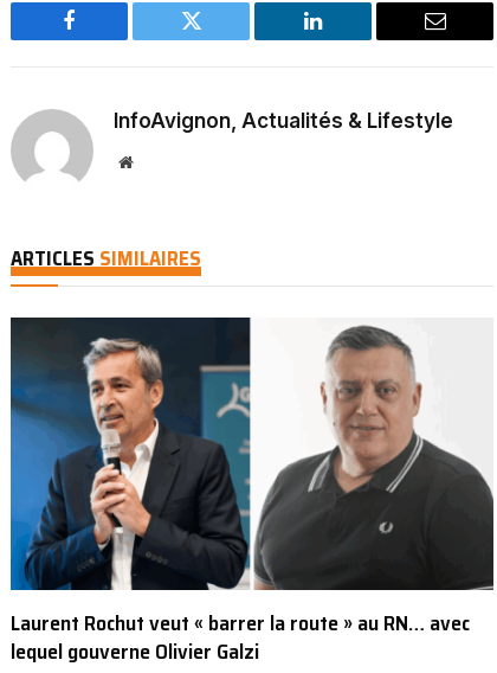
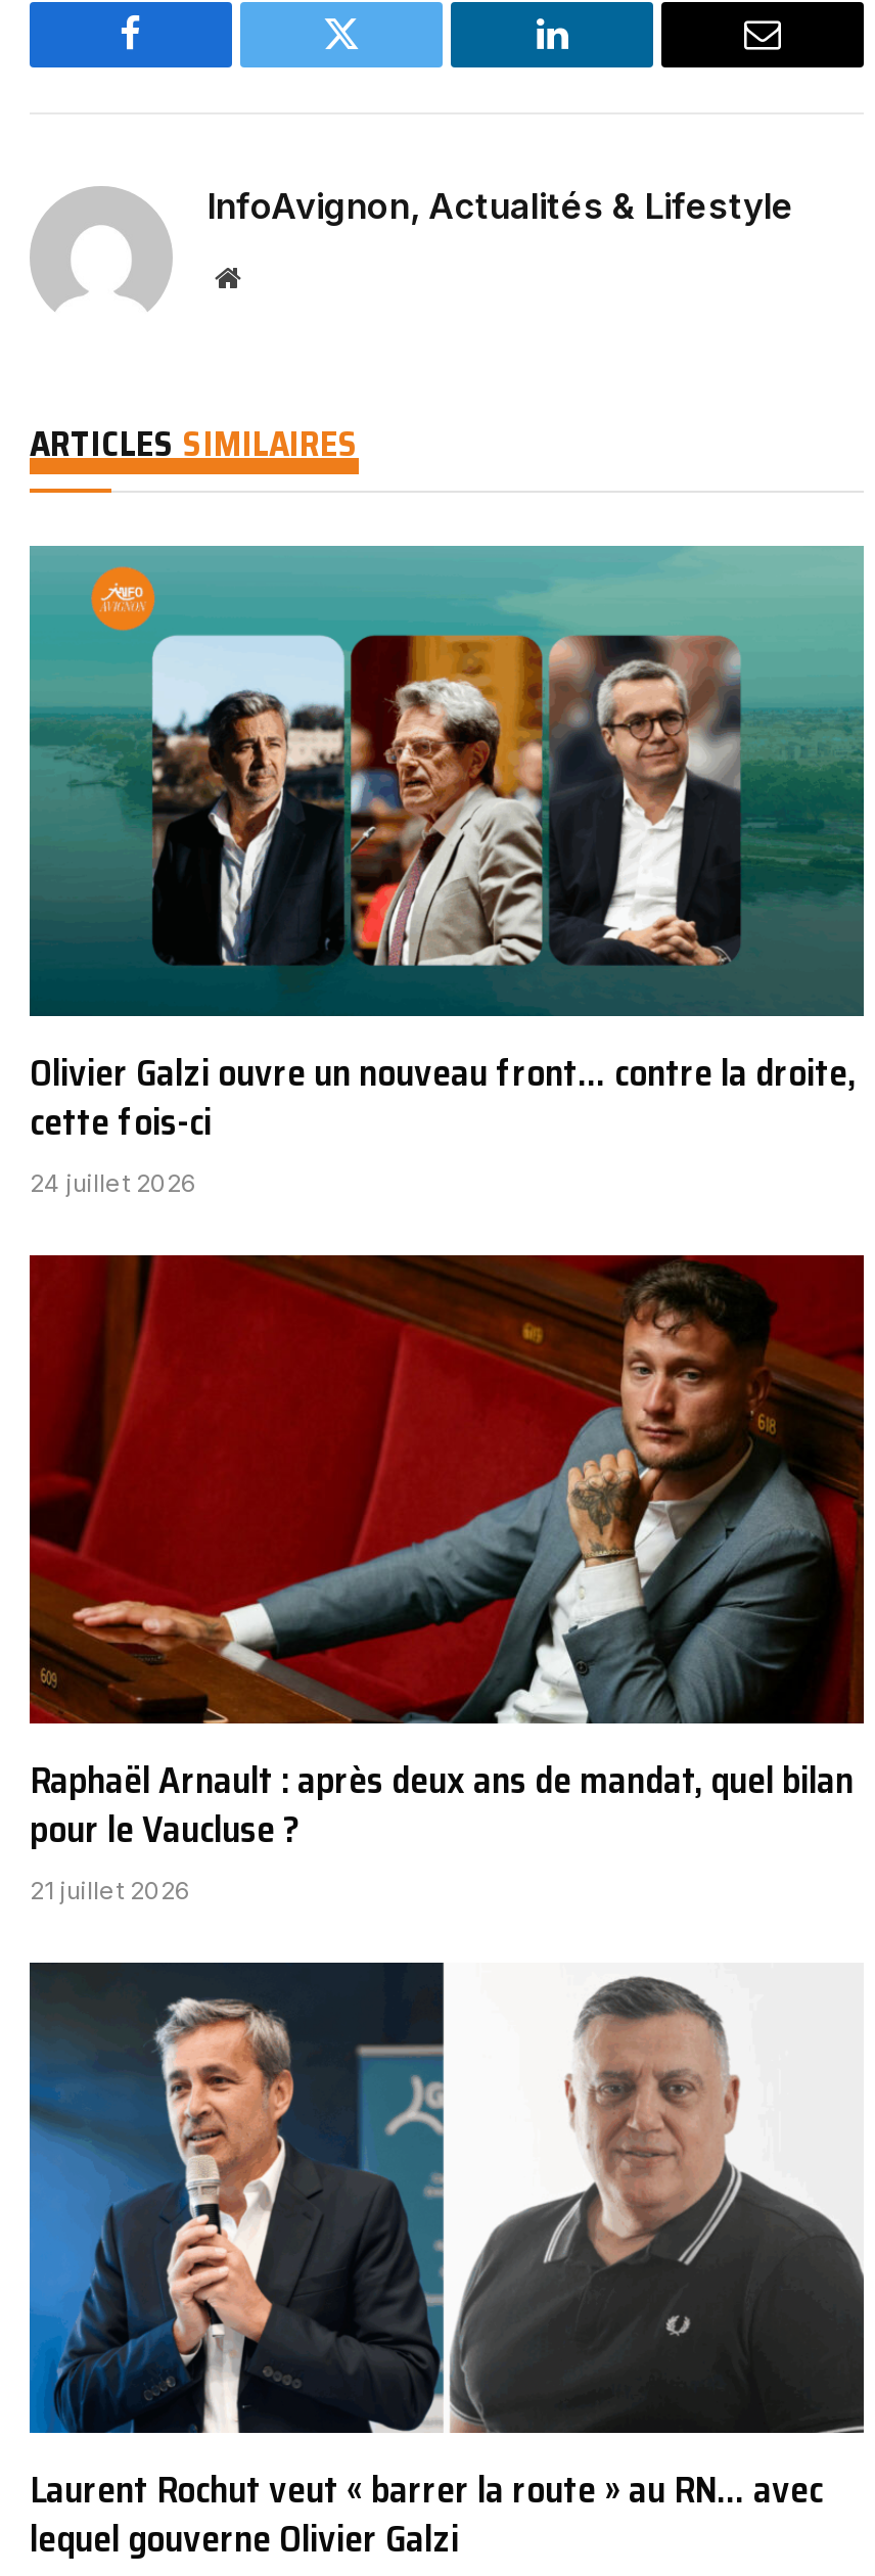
+ [image]
+ Olivier Galzi ouvre un nouveau front… contre la droite,
+ cette fois-ci
+ 24 juillet 2026

+ [image]
+ Raphaël Arnault : après deux ans de mandat, quel bilan
+ pour le Vaucluse ?
+ 21 juillet 2026
